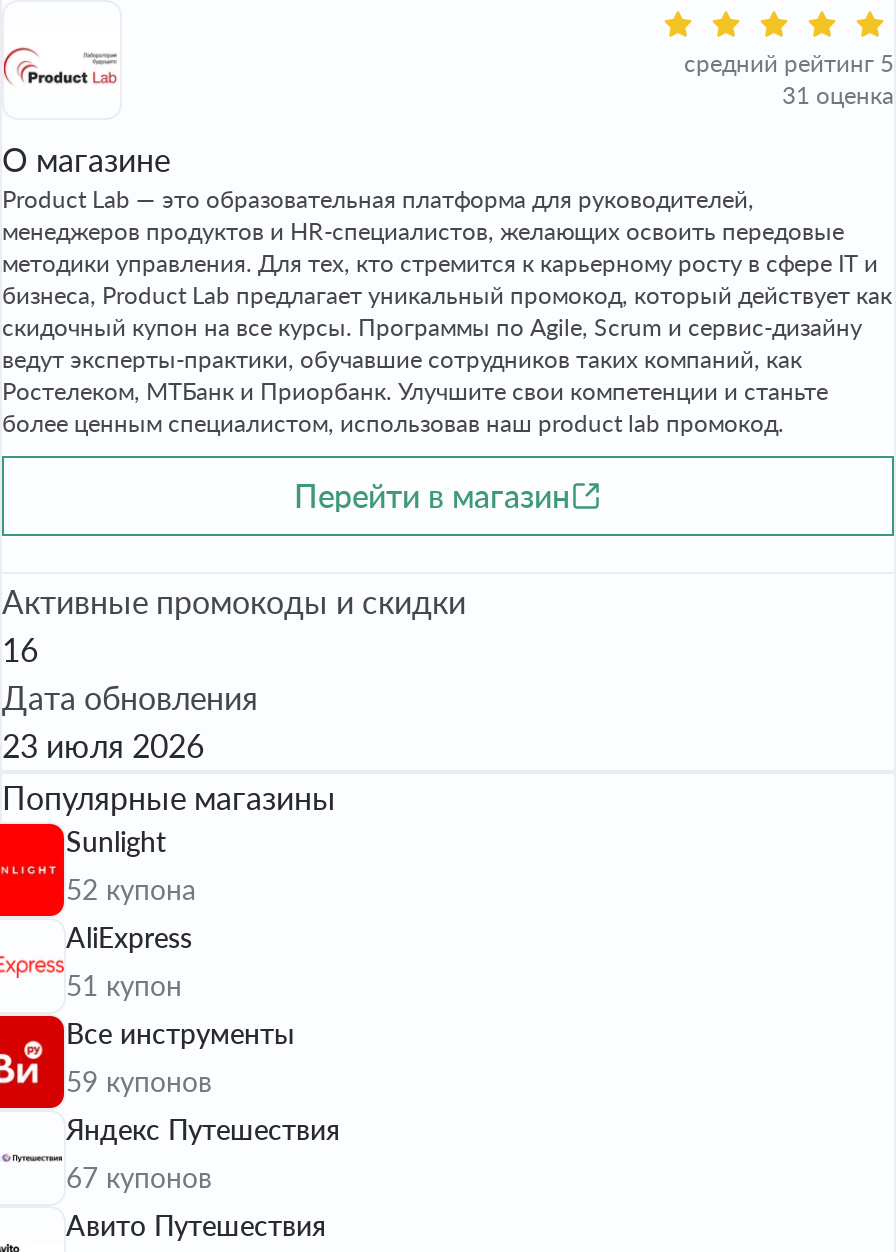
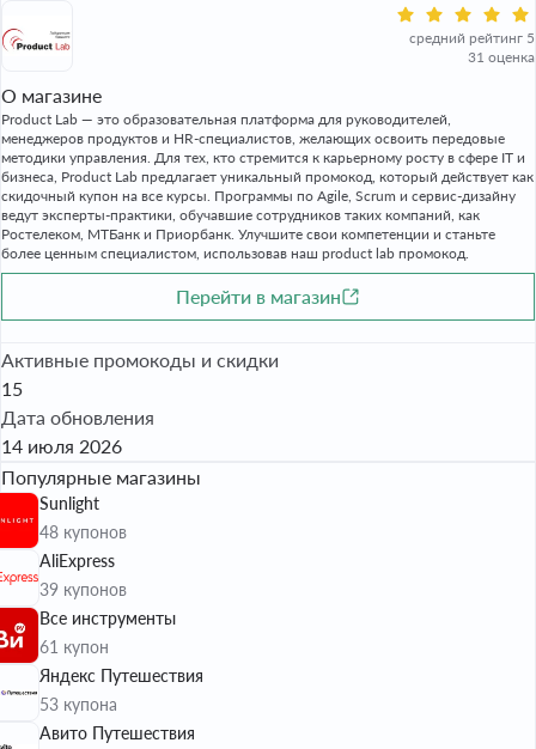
- 16
+ 15

- 23 июля 2026
+ 14 июля 2026

- 52 купона
+ 48 купонов

- 51 купон
+ 39 купонов

- 59 купонов
+ 61 купон

- 67 купонов
+ 53 купона
